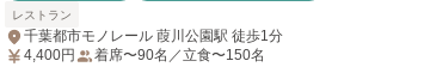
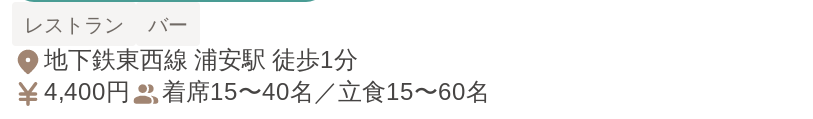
- 千葉都市モノレール 葭川公園駅 徒歩1分
+ バー
+ 地下鉄東西線 浦安駅 徒歩1分

- 着席〜90名／立食〜150名
+ 着席15〜40名／立食15〜60名
